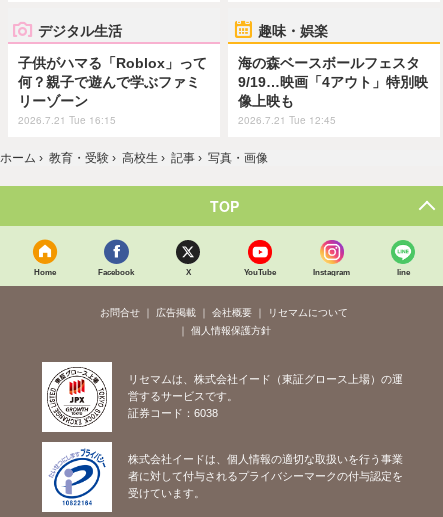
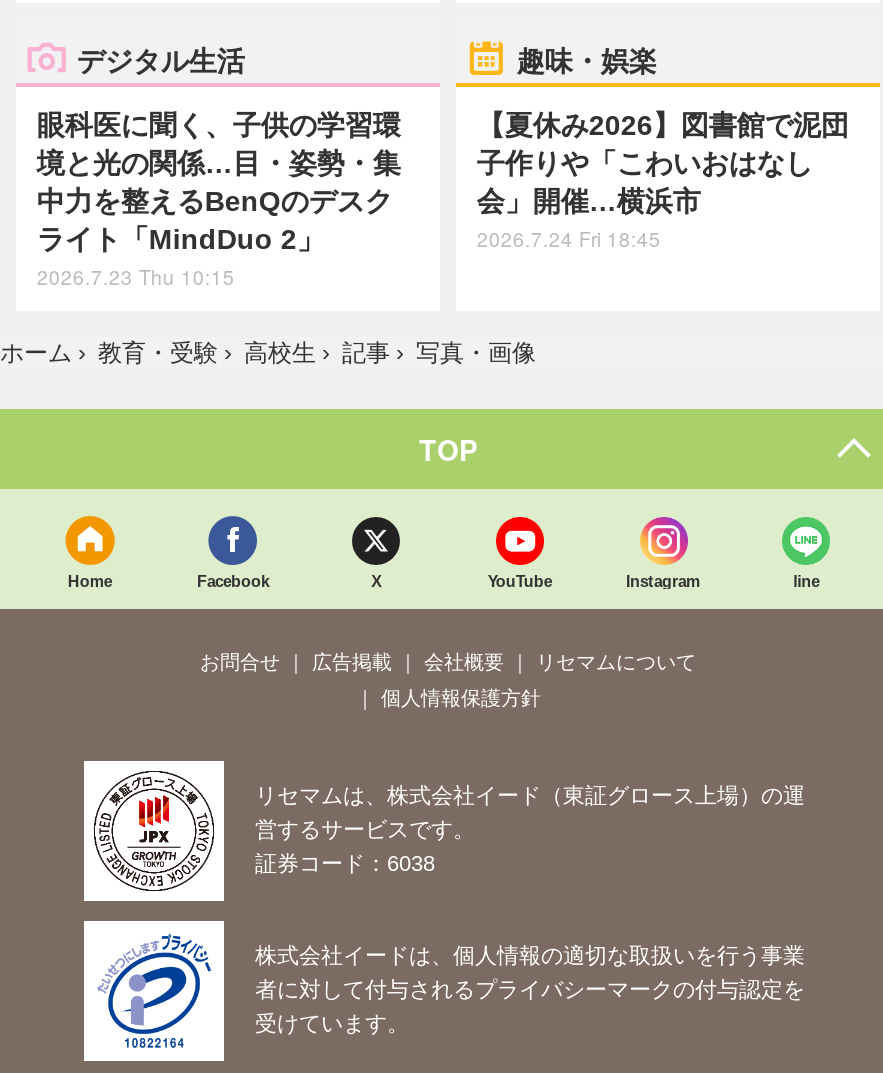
- 子供がハマる「Roblox」って
- 何？親子で遊んで学ぶファミ
- リーゾーン
- 2026.7.21 Tue 16:15
+ 眼科医に聞く、子供の学習環
+ 境と光の関係…目・姿勢・集
+ 中力を整えるBenQのデスク
+ ライト「MindDuo 2」
+ 2026.7.23 Thu 10:15

- 海の森ベースボールフェスタ
- 9/19…映画「4アウト」特別映
- 像上映も
- 2026.7.21 Tue 12:45
+ 【夏休み2026】図書館で泥団
+ 子作りや「こわいおはなし
+ 会」開催…横浜市
+ 2026.7.24 Fri 18:45
